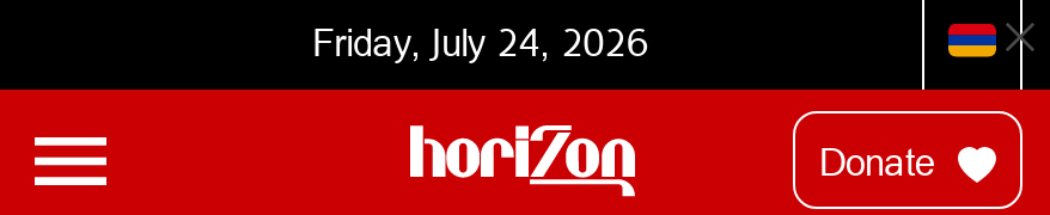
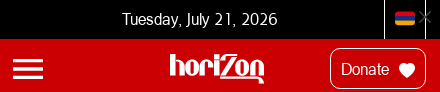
- Friday, July 24, 2026
+ Tuesday, July 21, 2026
